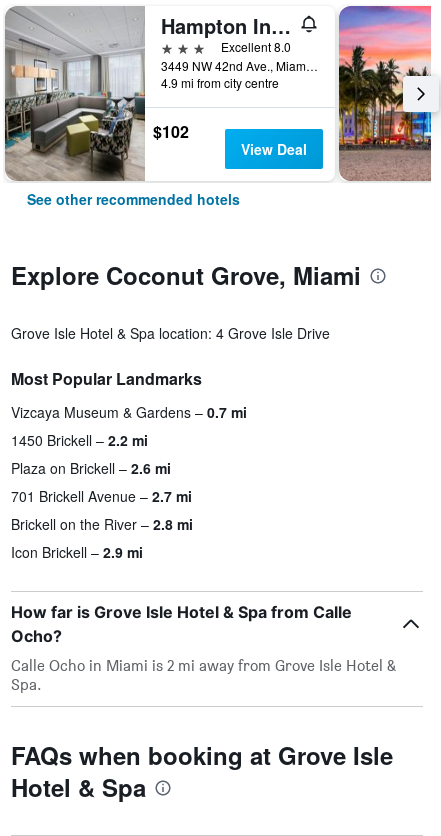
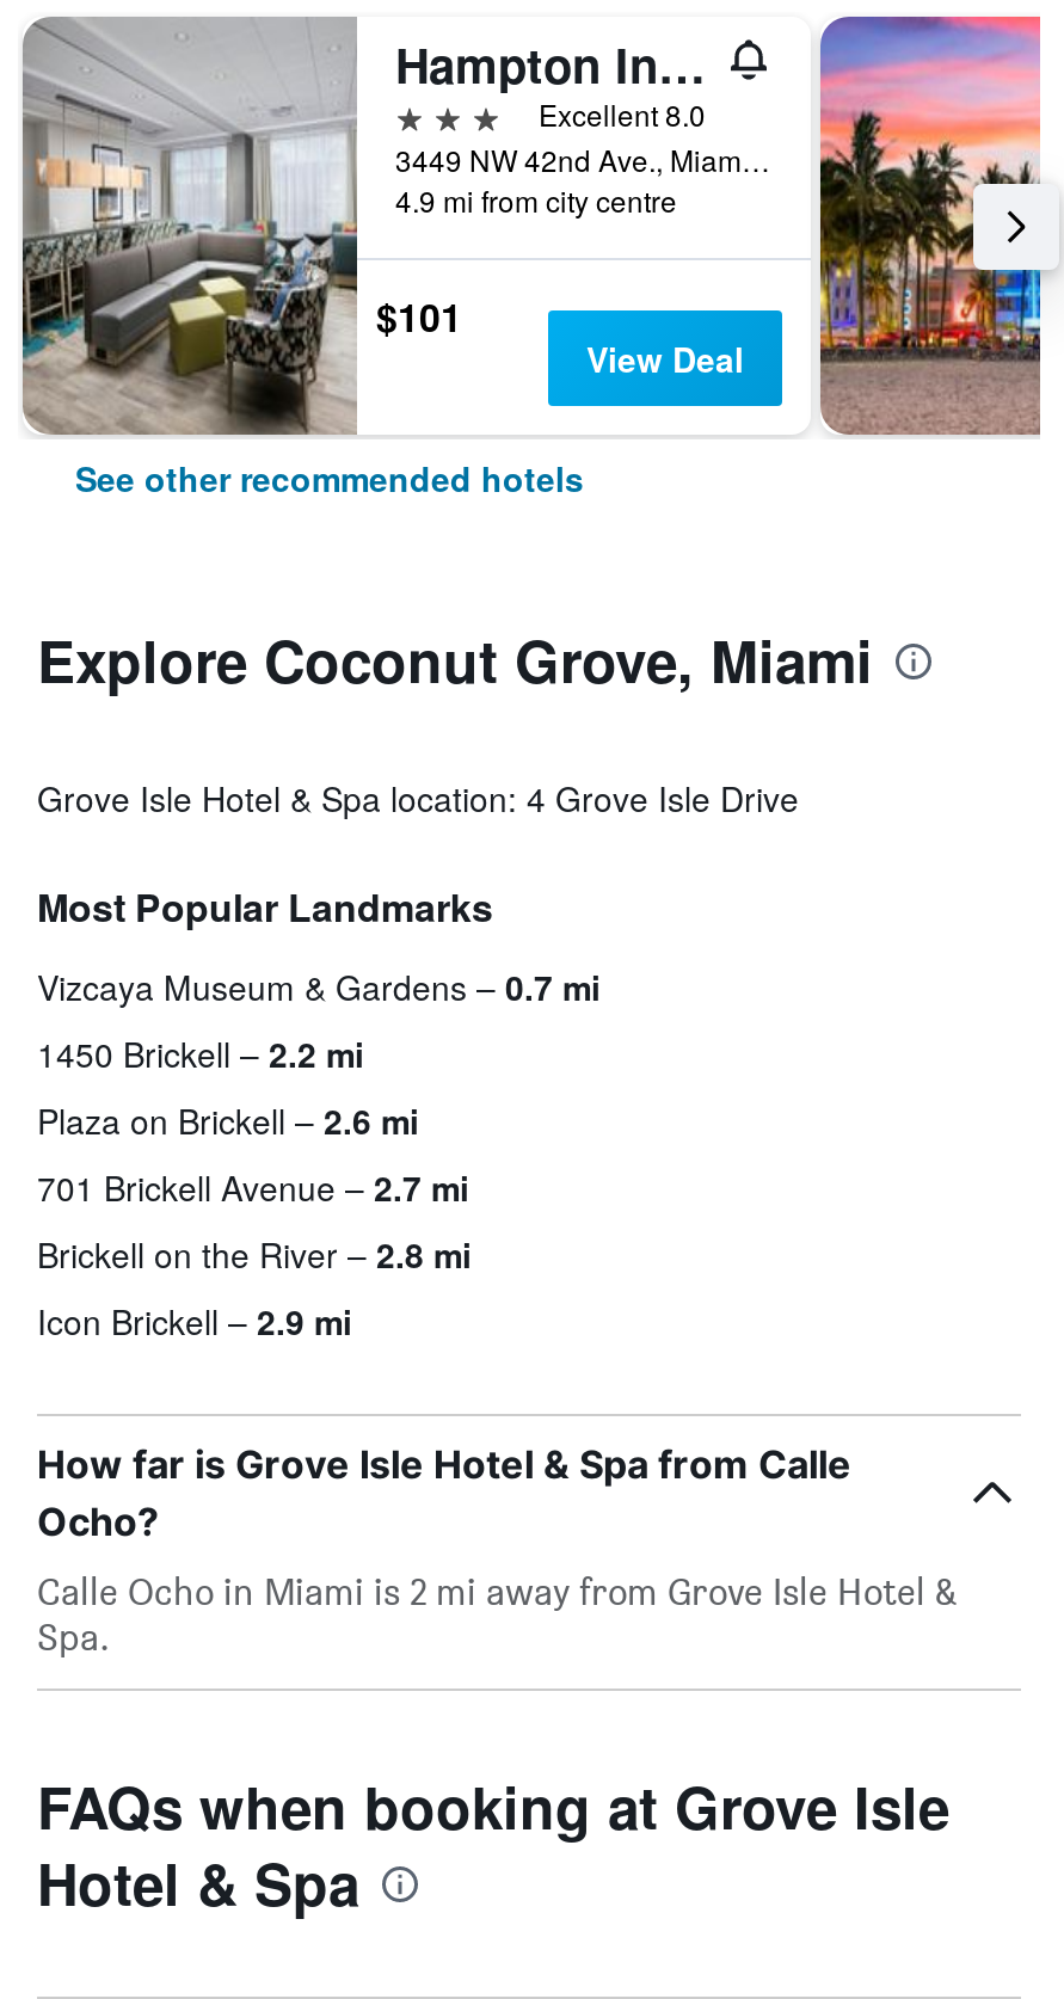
- $102
+ $101
